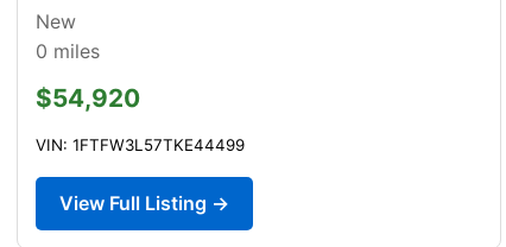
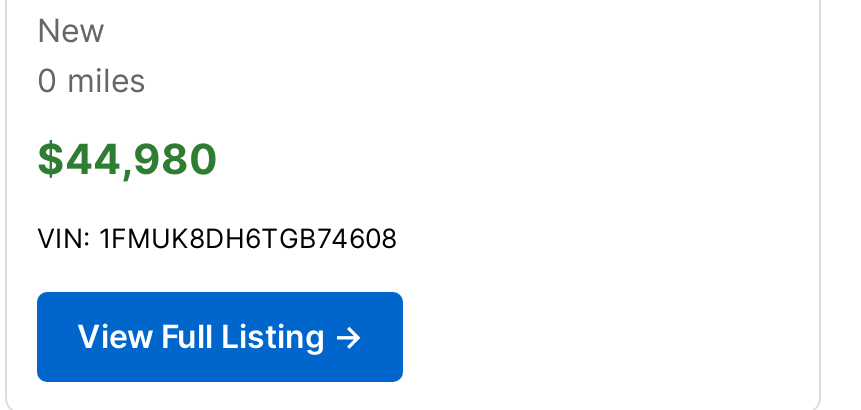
- $54,920
+ $44,980

- VIN: 1FTFW3L57TKE44499
+ VIN: 1FMUK8DH6TGB74608
